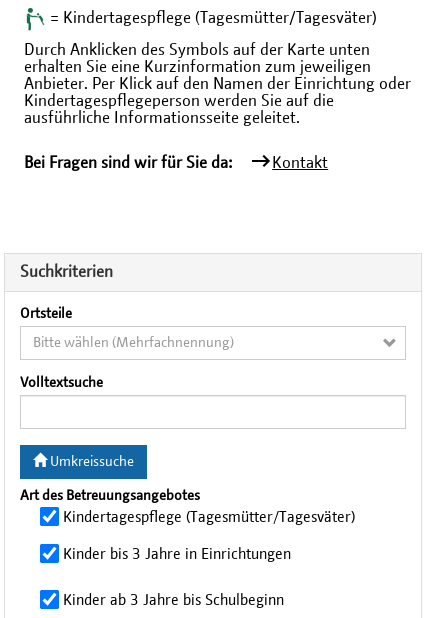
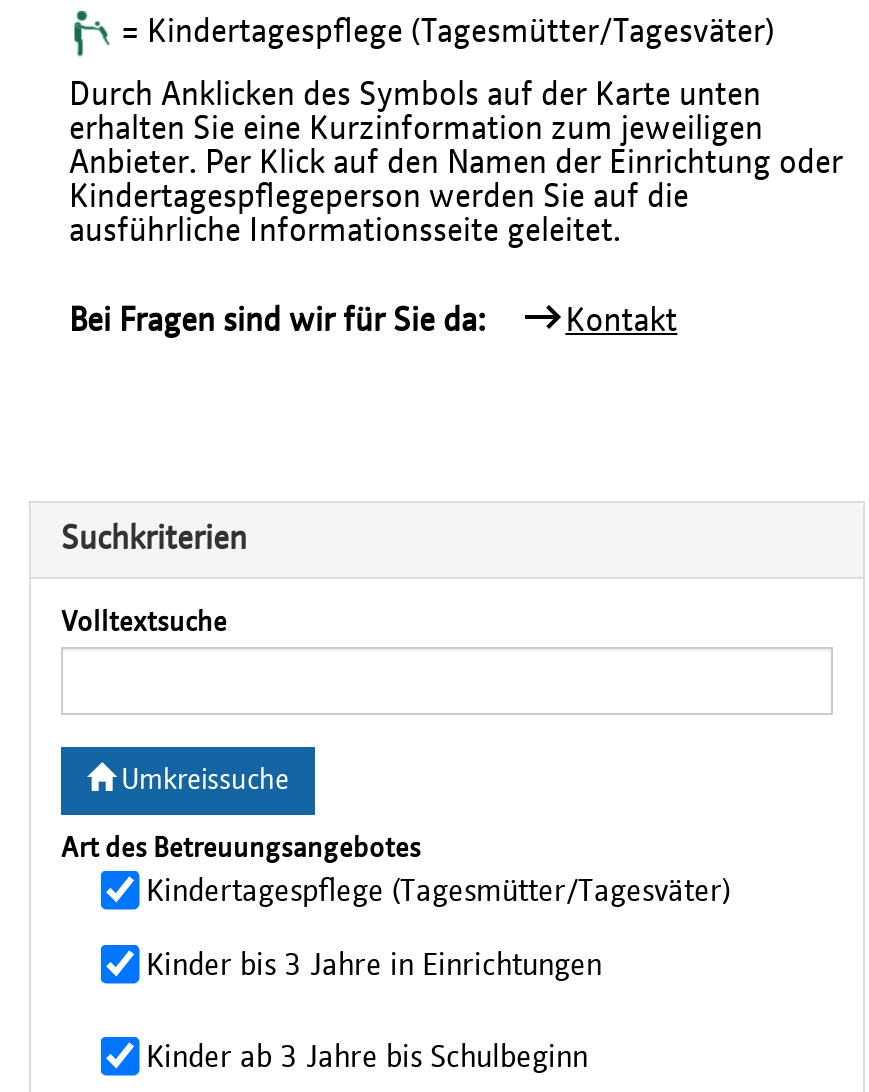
- Ortsteile
- Bitte wählen (Mehrfachnennung)
